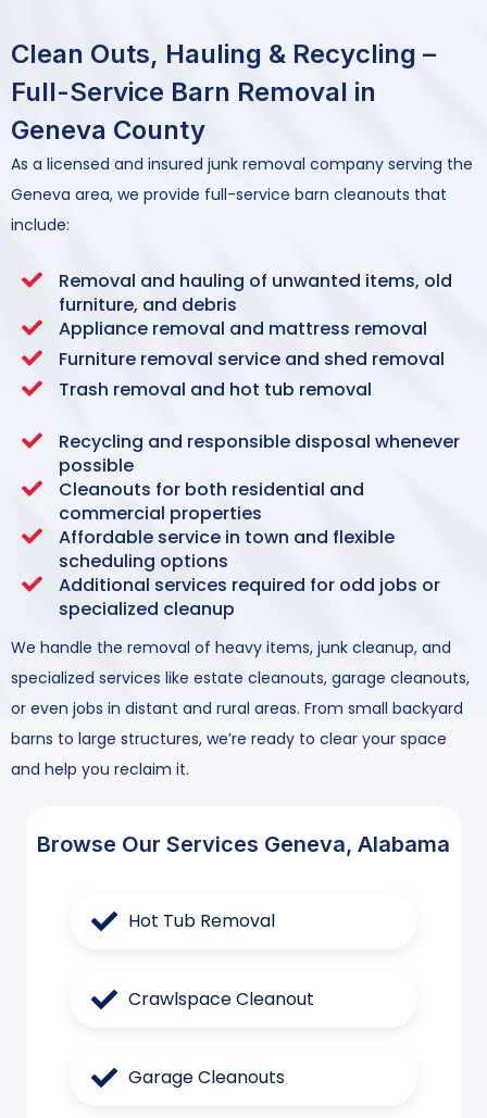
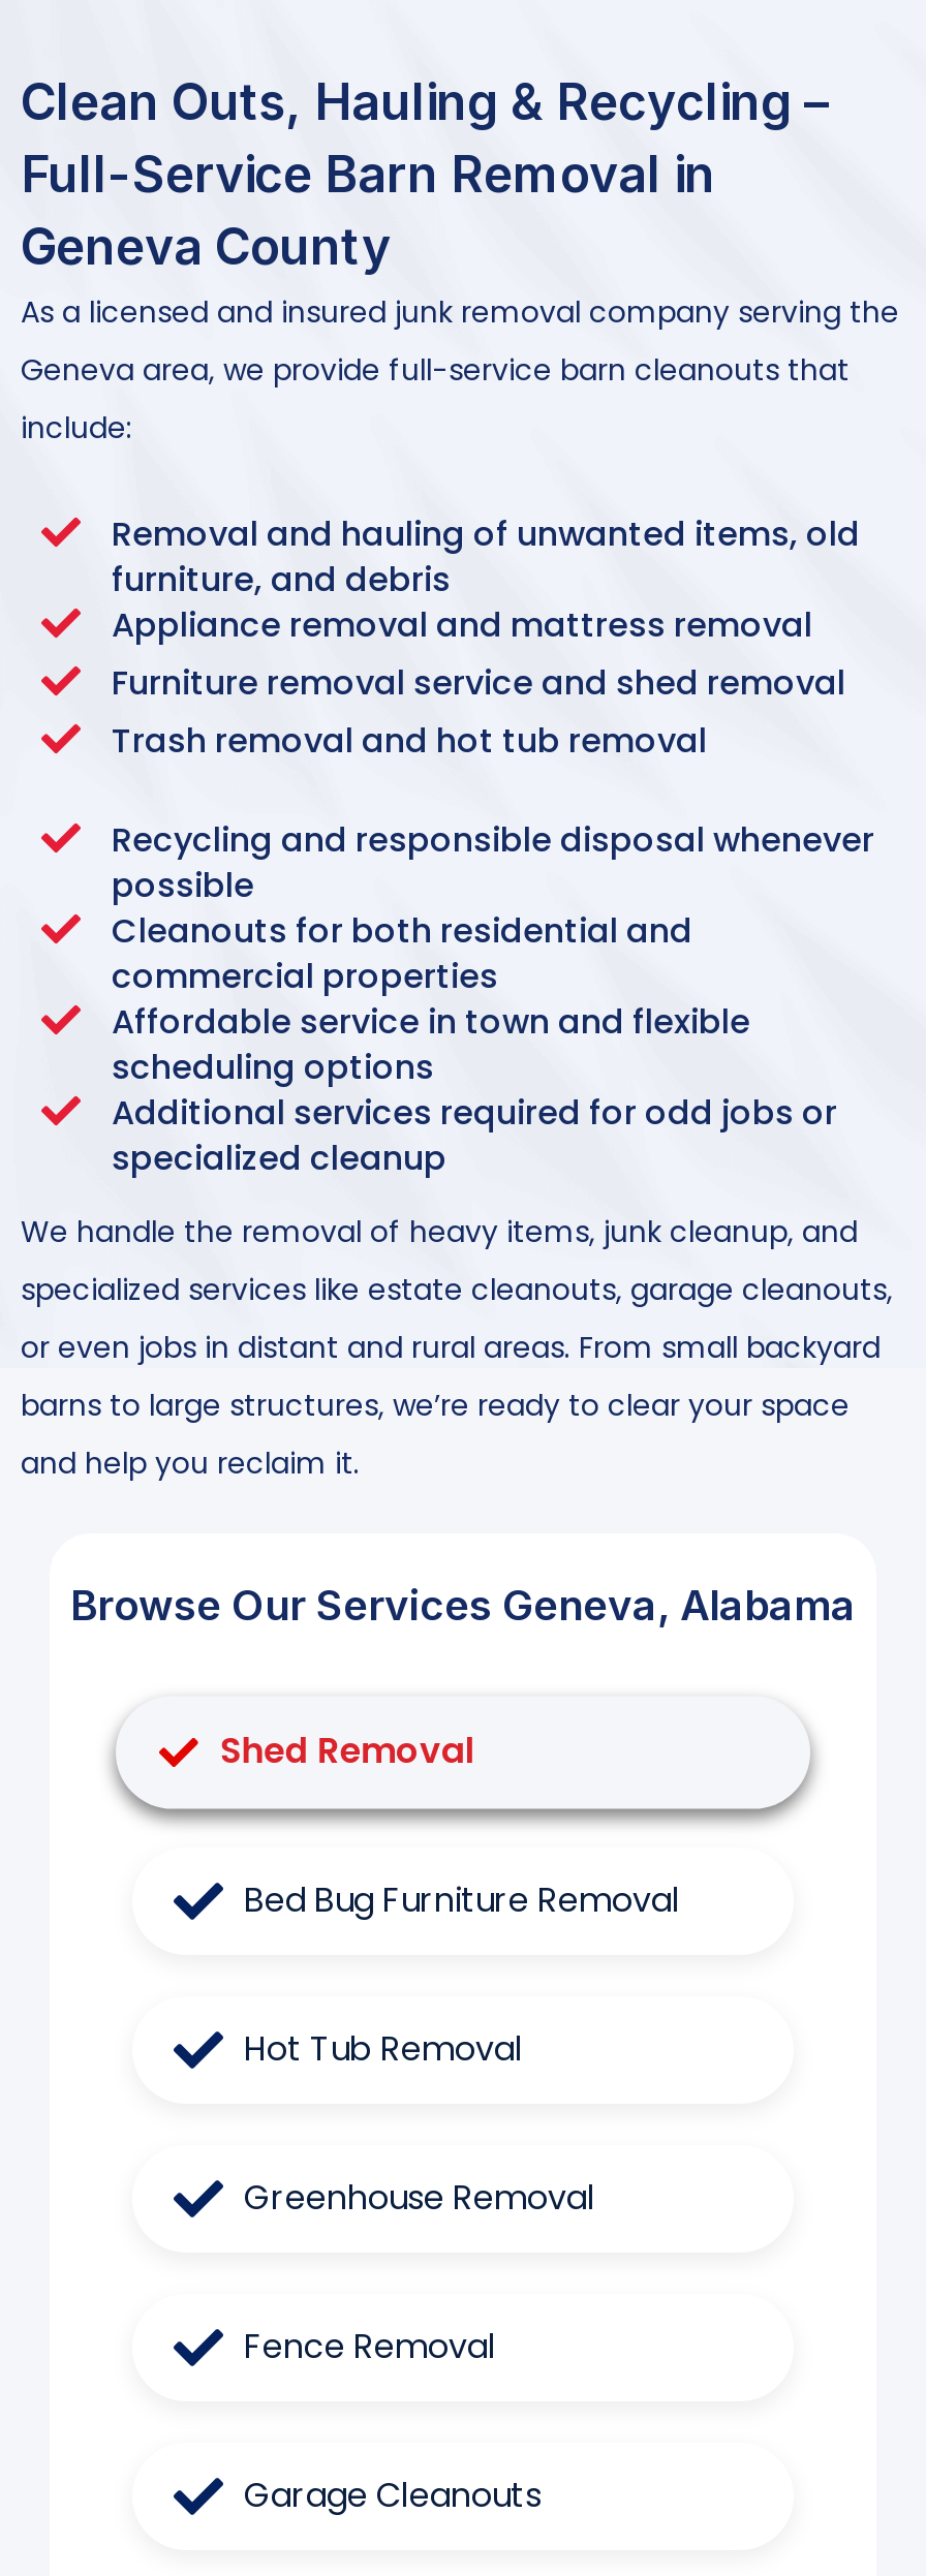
+ Shed Removal
+ Bed Bug Furniture Removal

- Crawlspace Cleanout
+ Greenhouse Removal
+ Fence Removal
